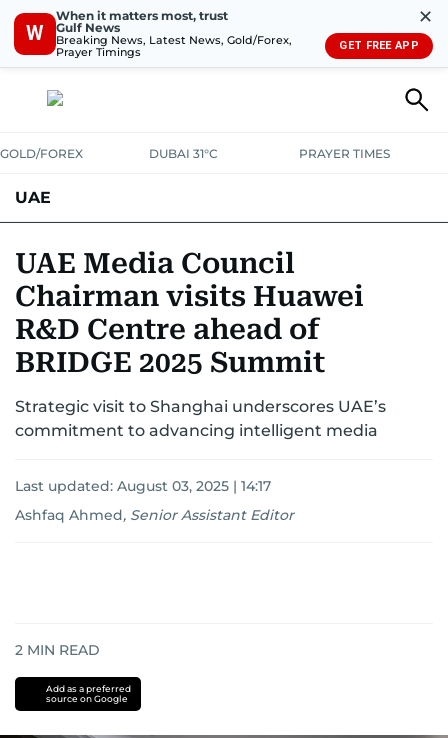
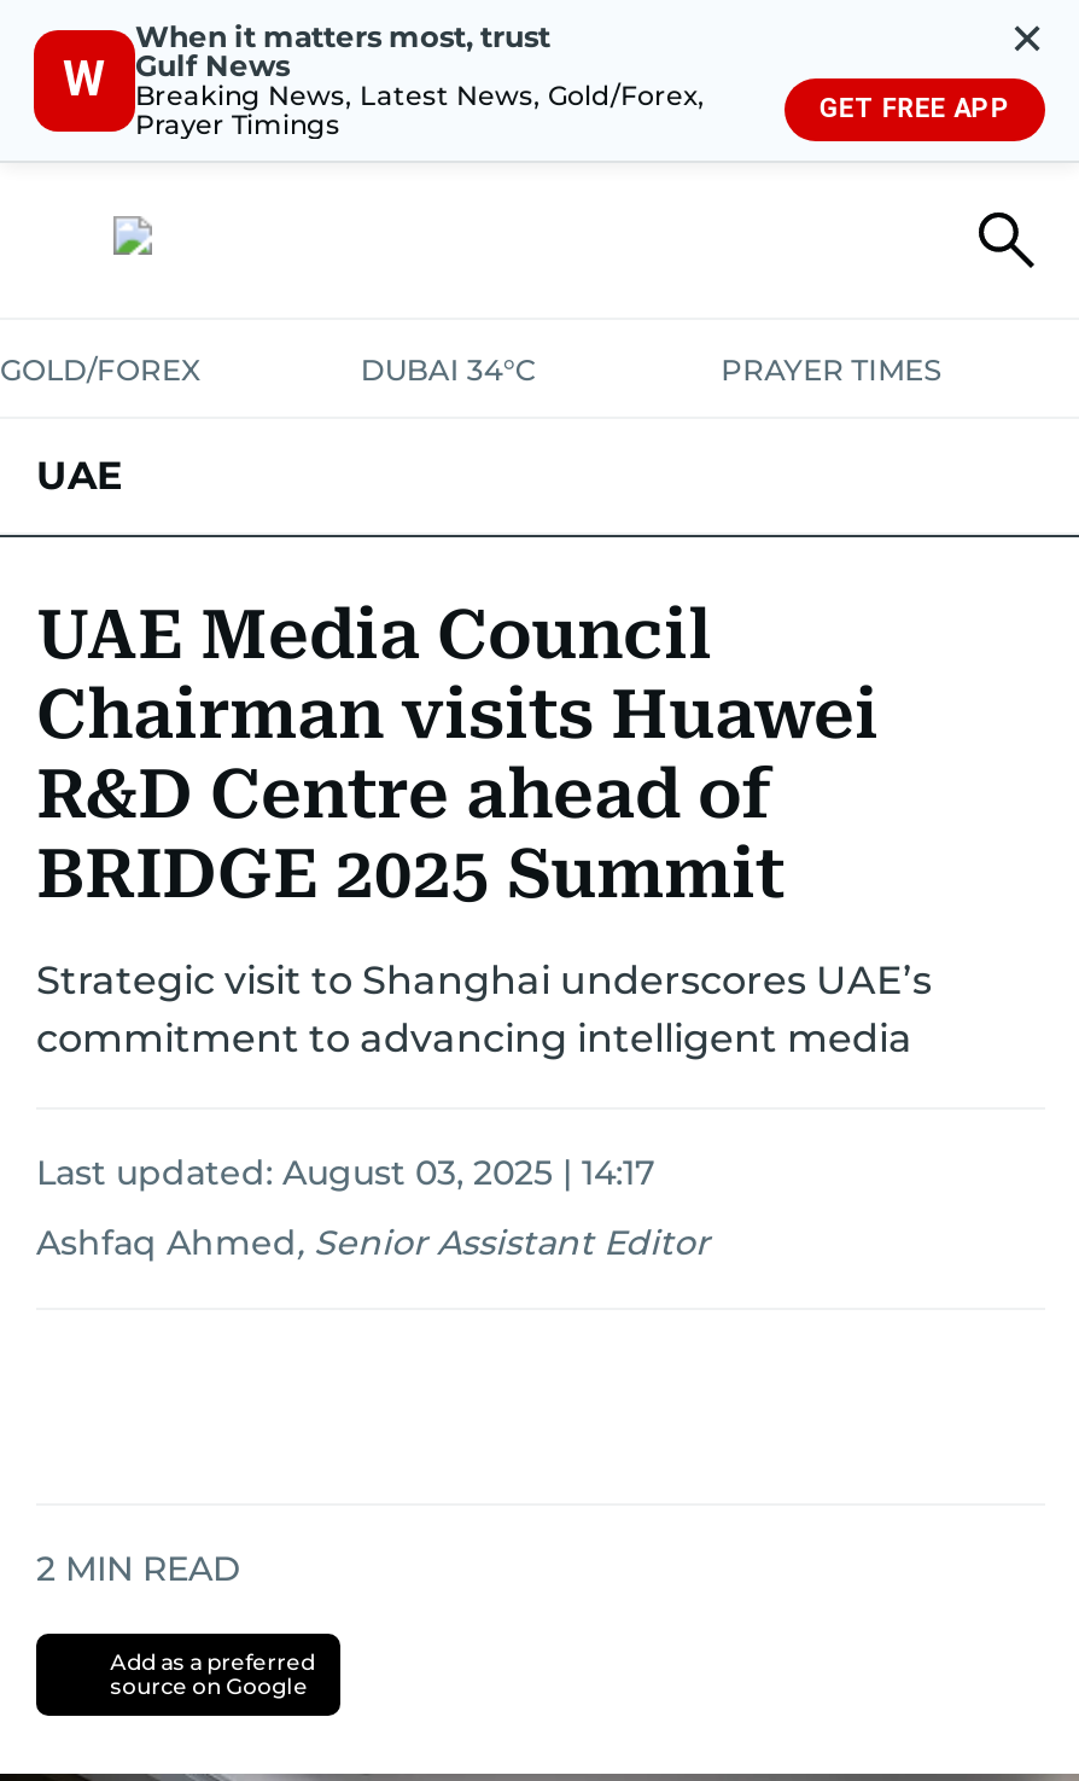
- DUBAI 31°C
+ DUBAI 34°C
